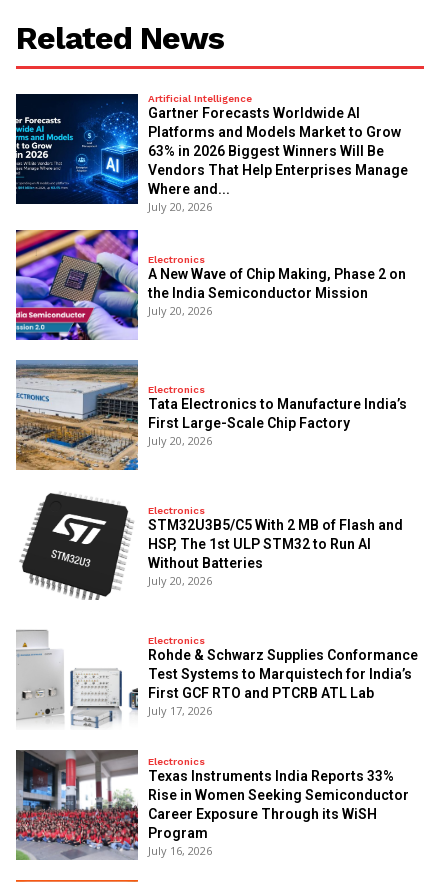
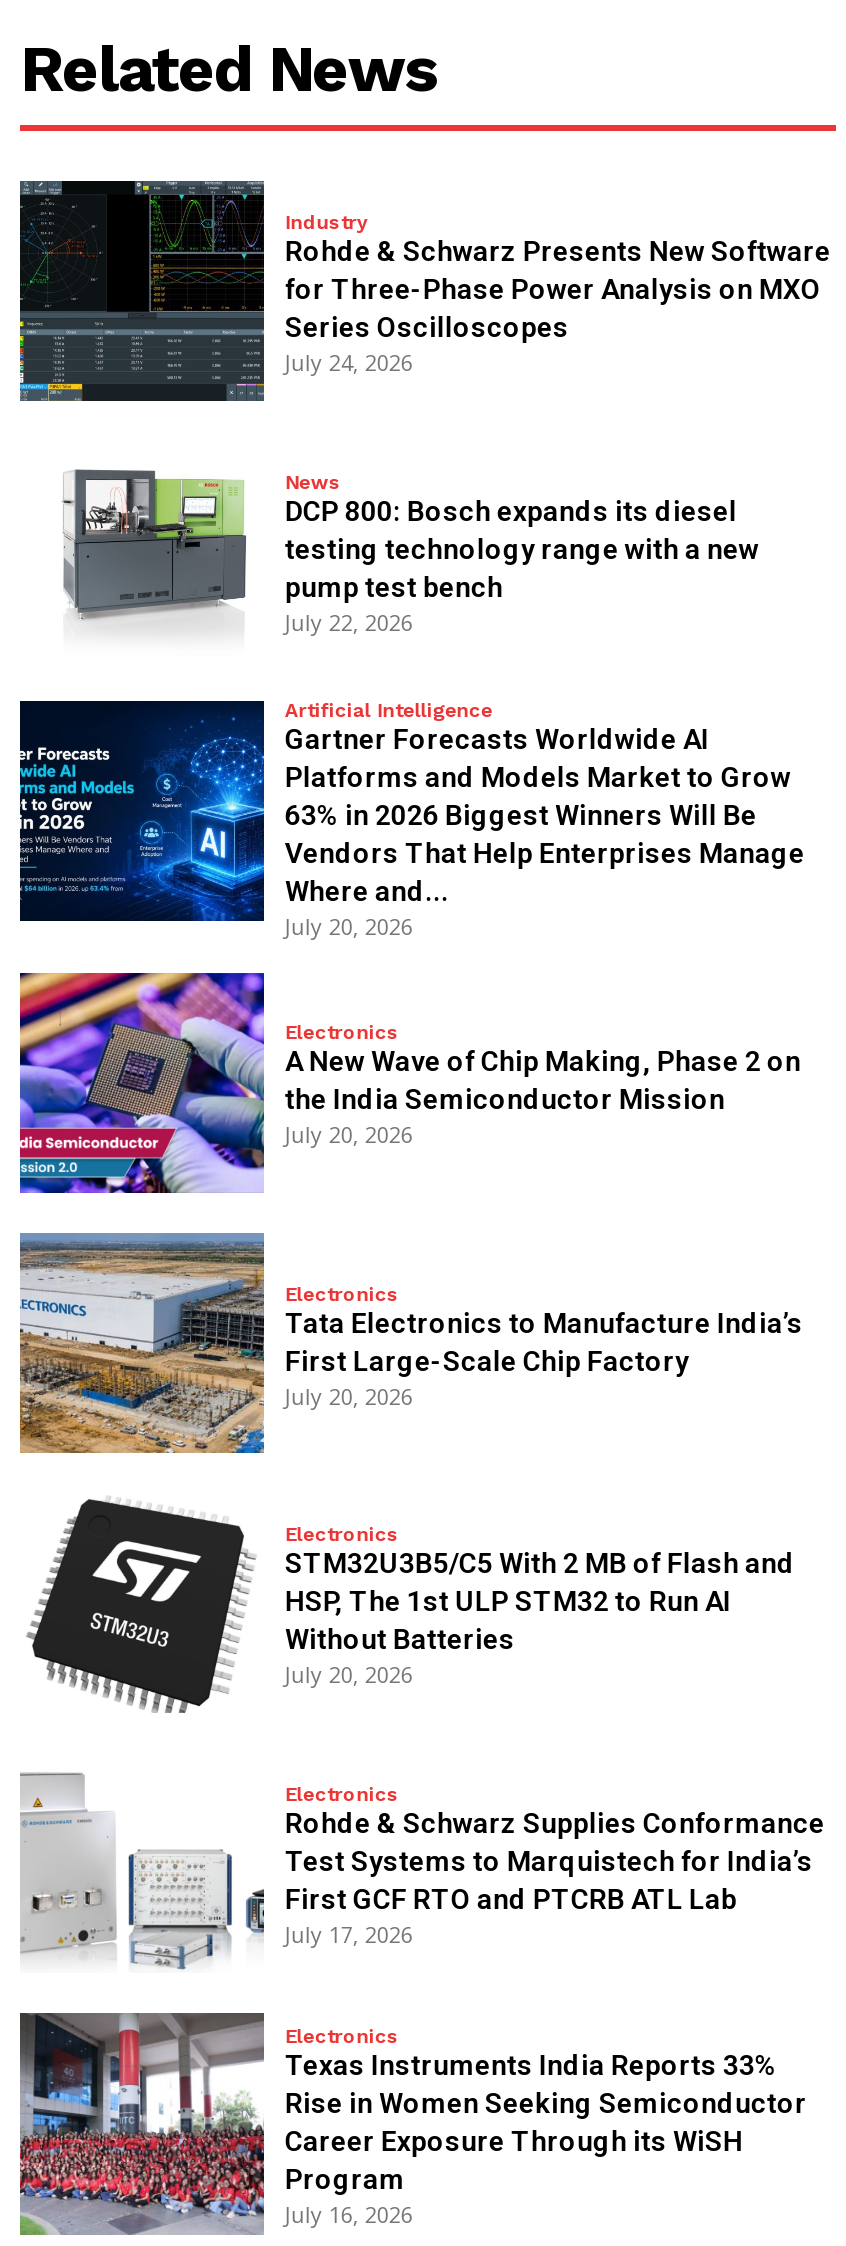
+ [image]
+ Industry
+ Rohde & Schwarz Presents New Software
+ for Three-Phase Power Analysis on MXO
+ Series Oscilloscopes
+ July 24, 2026

+ [image]
+ News
+ DCP 800: Bosch expands its diesel
+ testing technology range with a new
+ pump test bench
+ July 22, 2026
